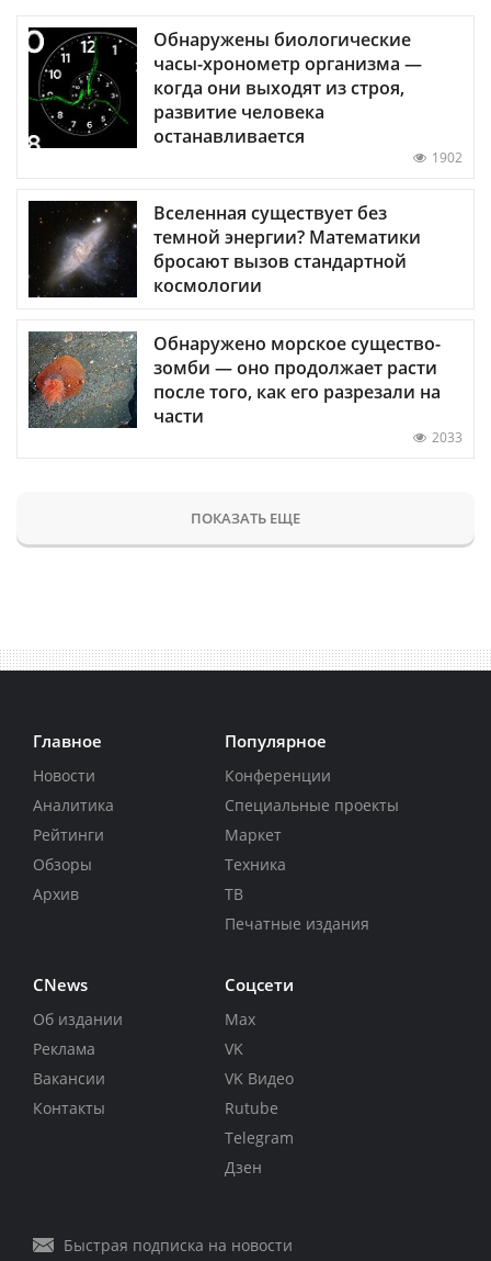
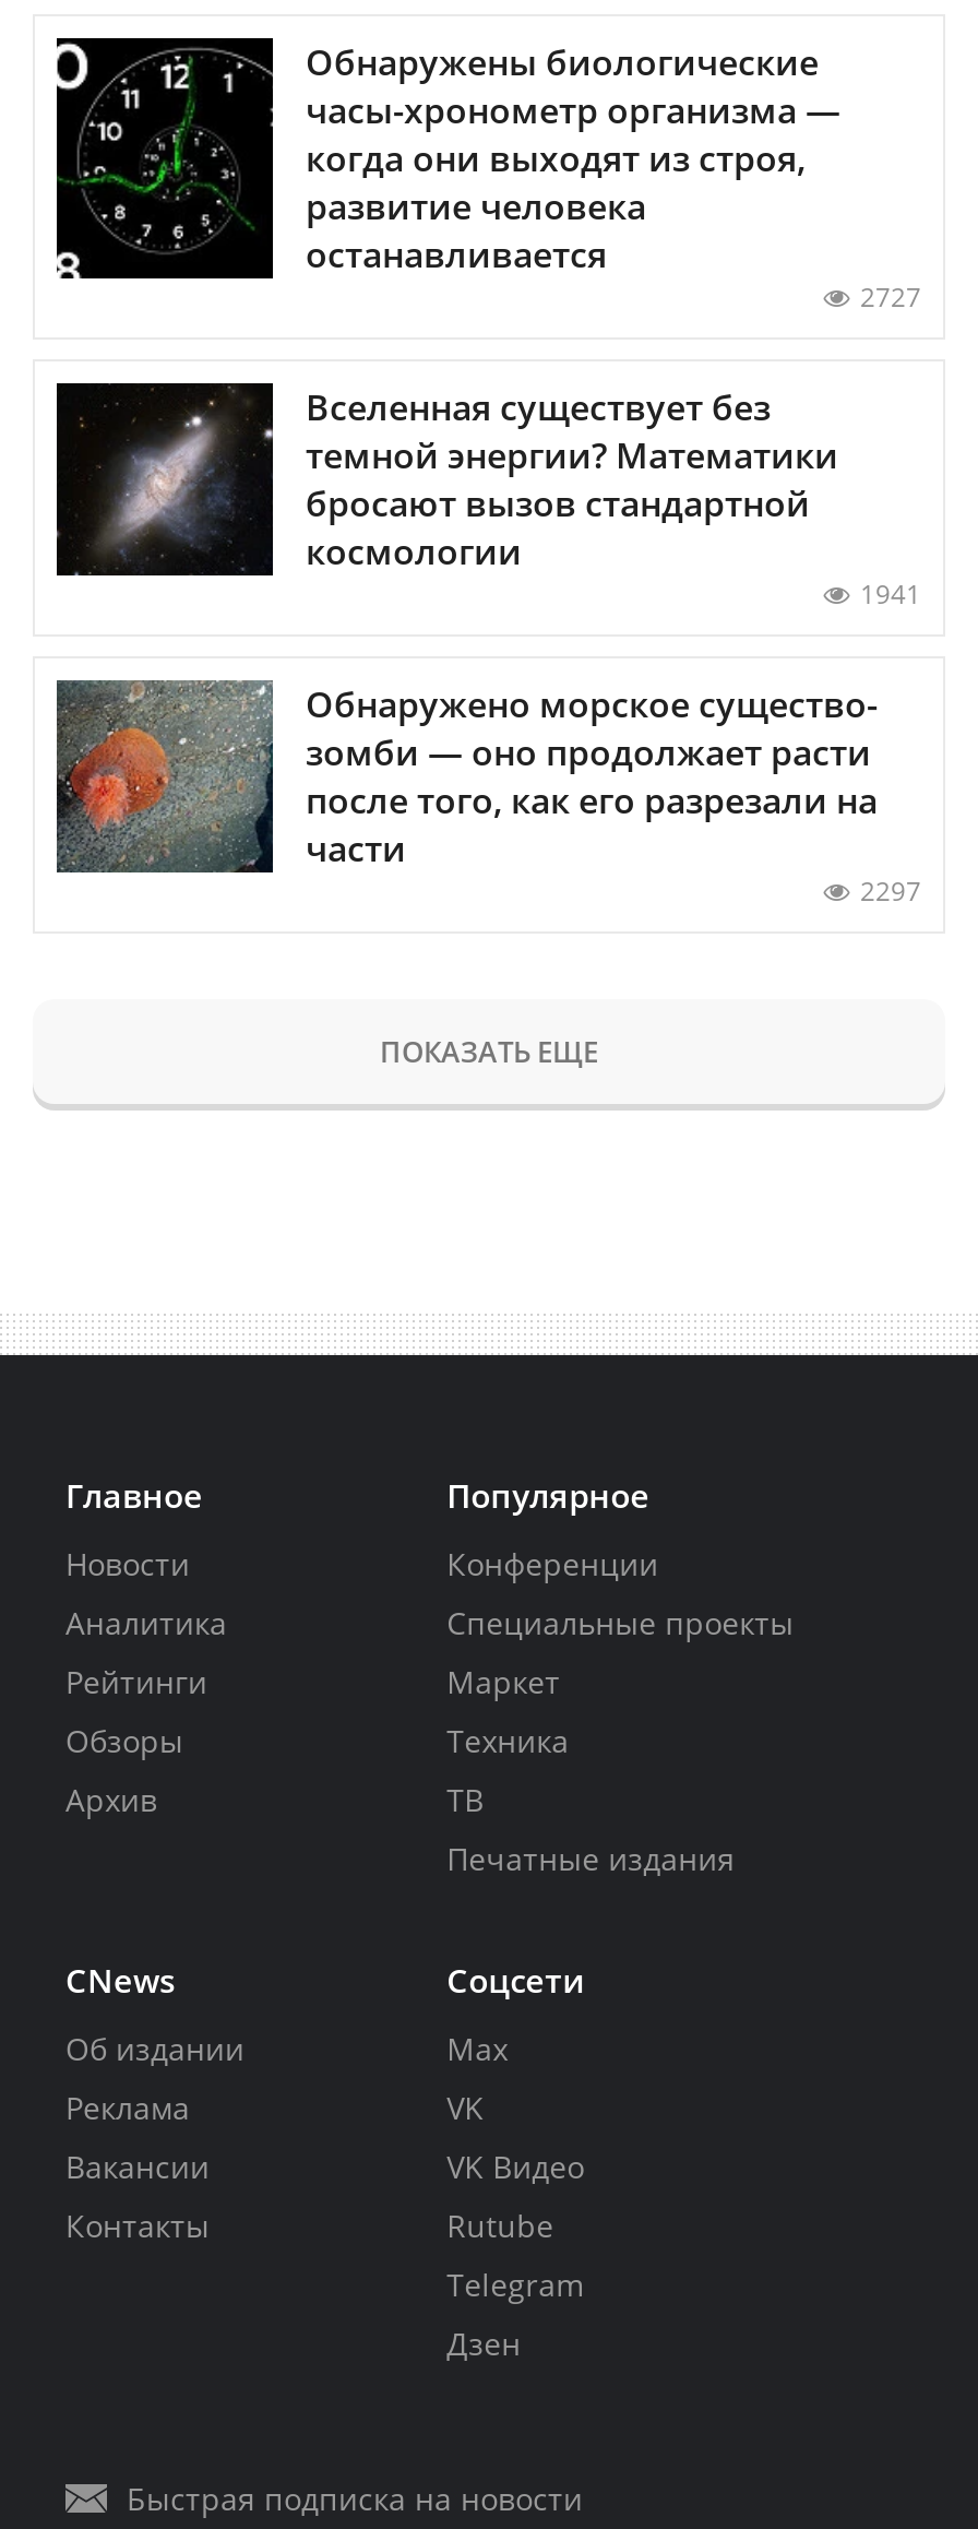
- 1902
+ 2727

+ 1941

- 2033
+ 2297
